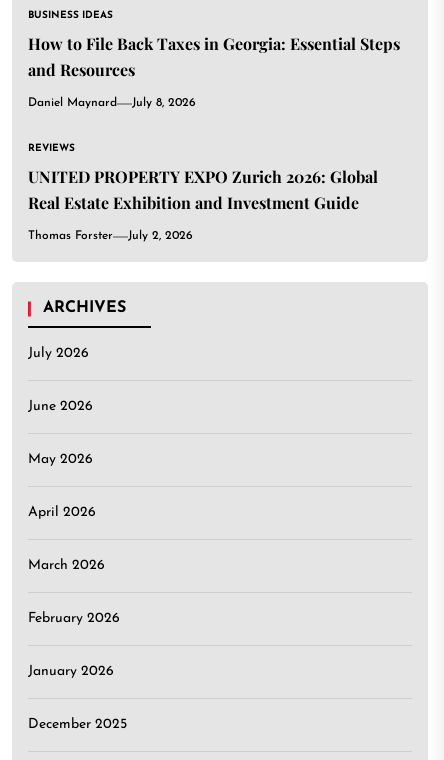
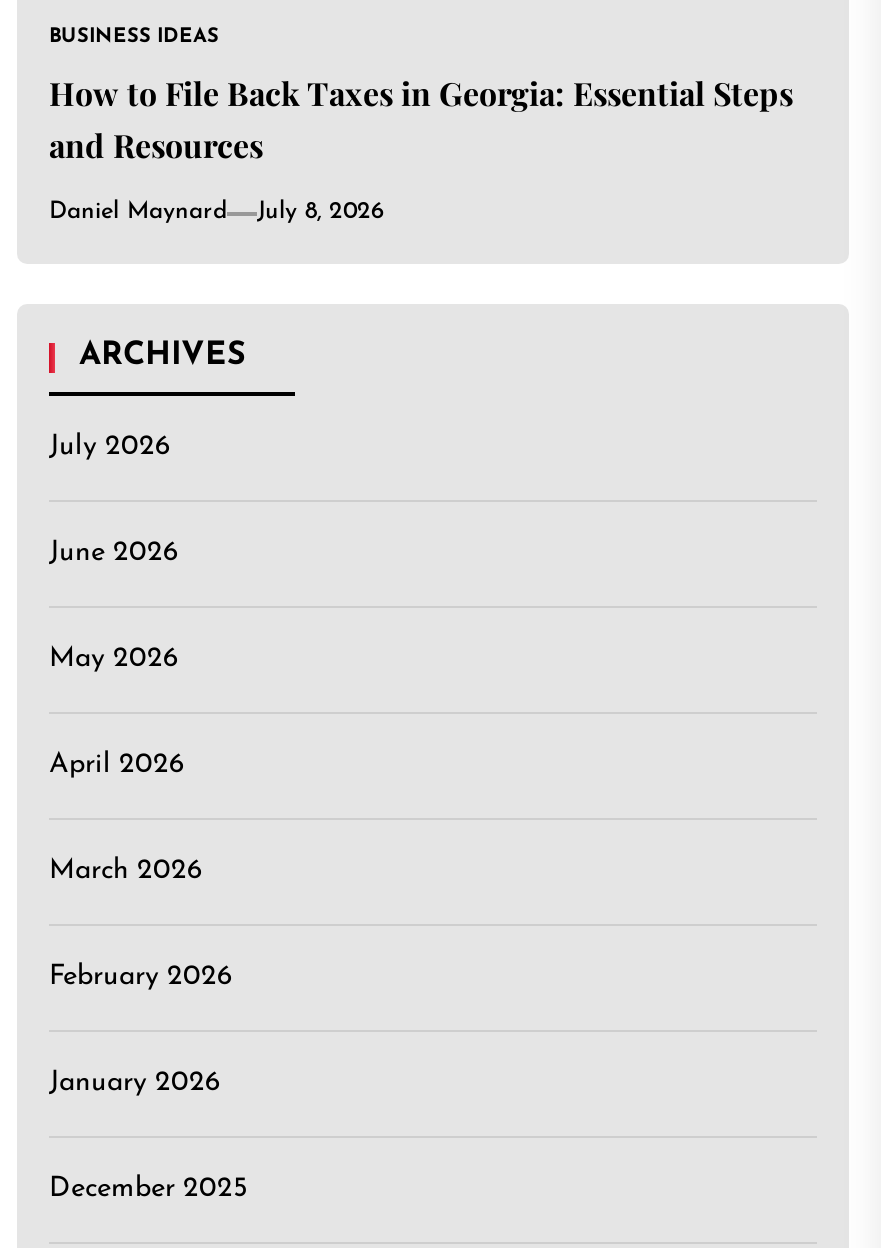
- REVIEWS
- UNITED PROPERTY EXPO Zurich 2026: Global
- Real Estate Exhibition and Investment Guide
- Thomas Forster
- July 2, 2026
